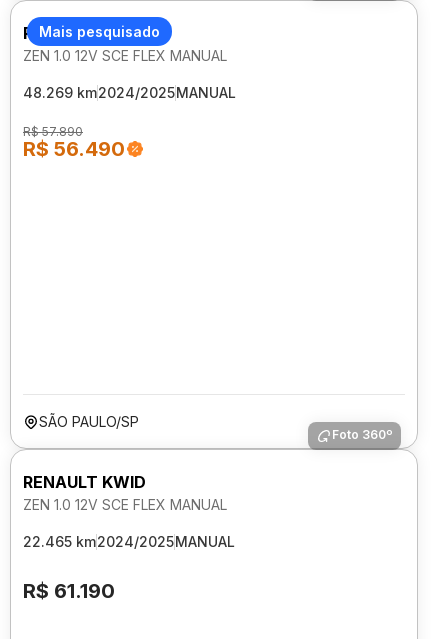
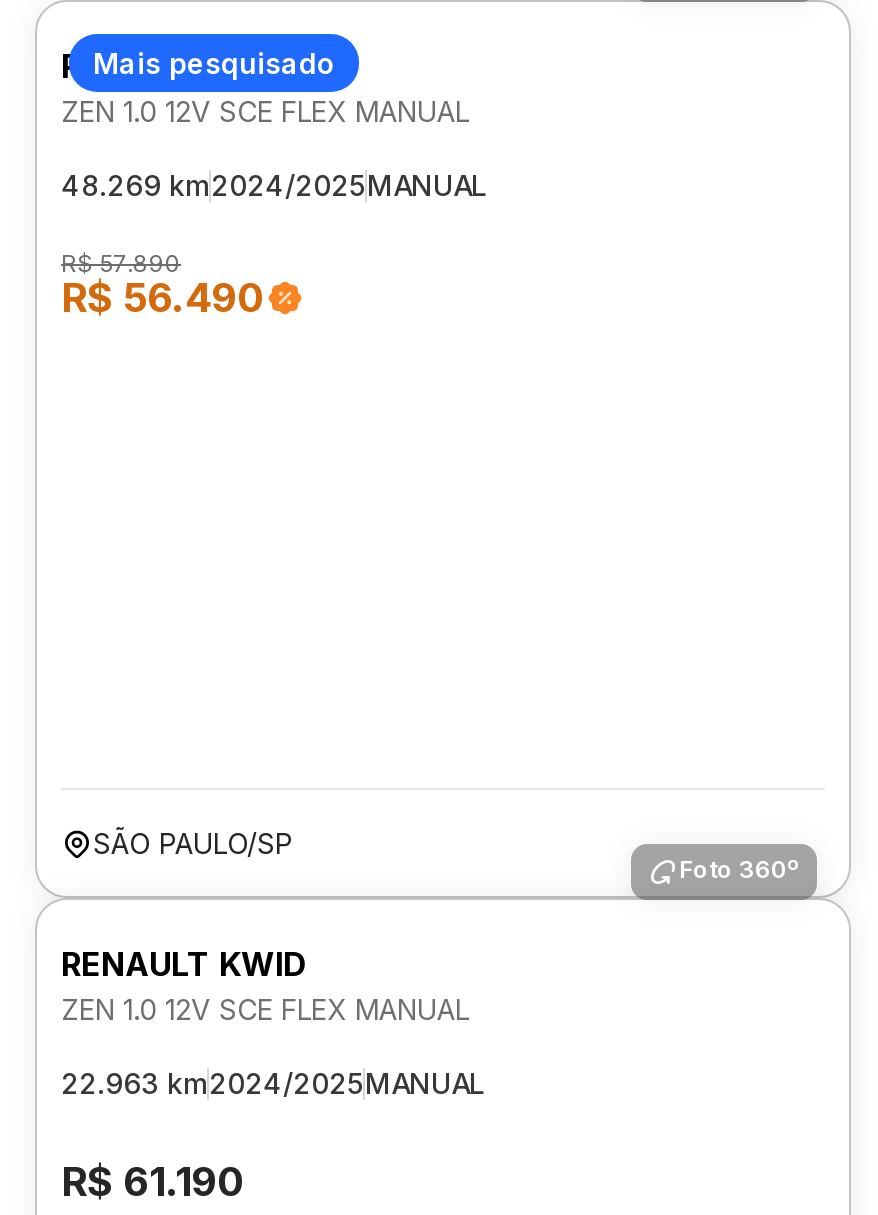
- 22.465 km2024/2025MANUAL
+ 22.963 km2024/2025MANUAL
